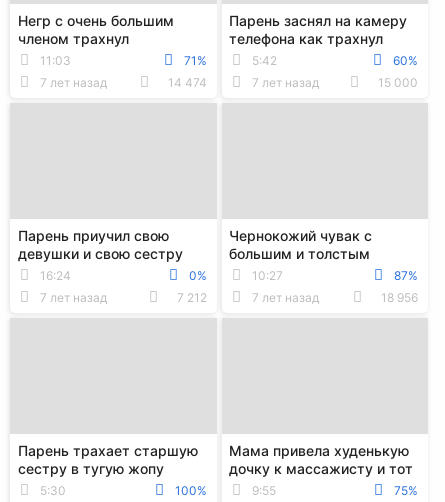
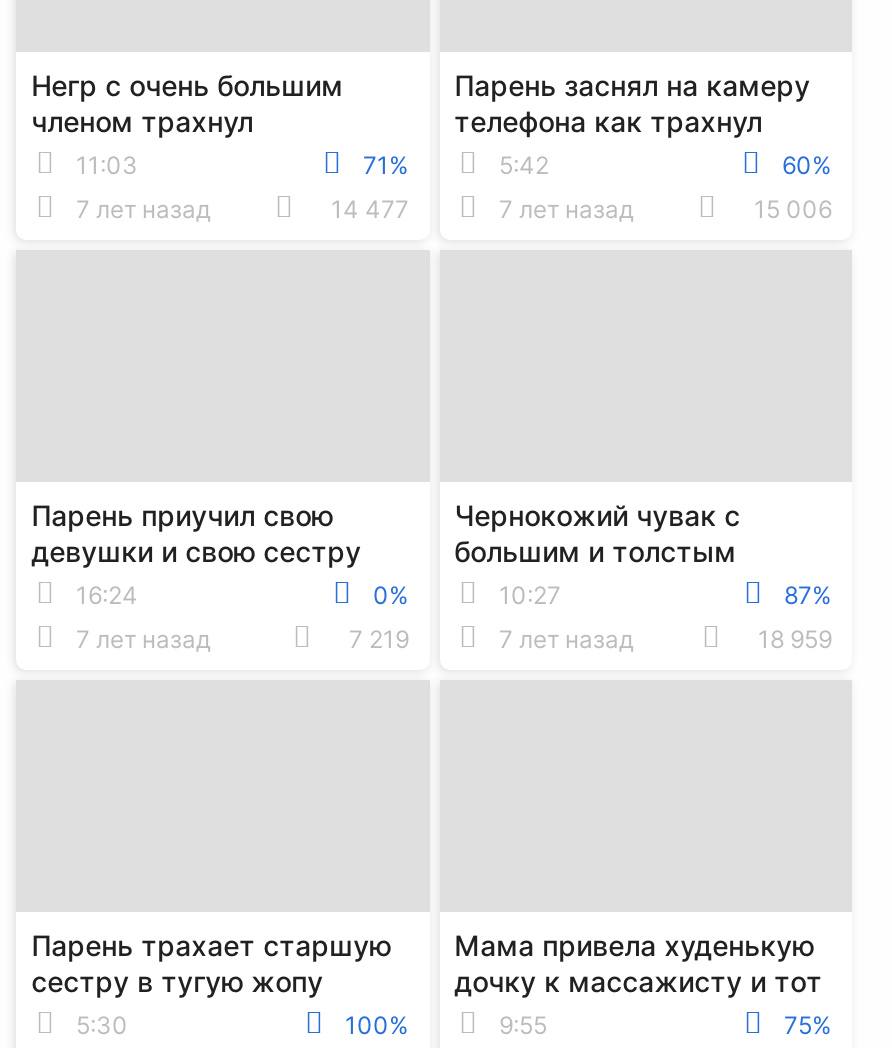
- 14 474
+ 14 477

- 15 000
+ 15 006

- 7 212
+ 7 219

- 18 956
+ 18 959
